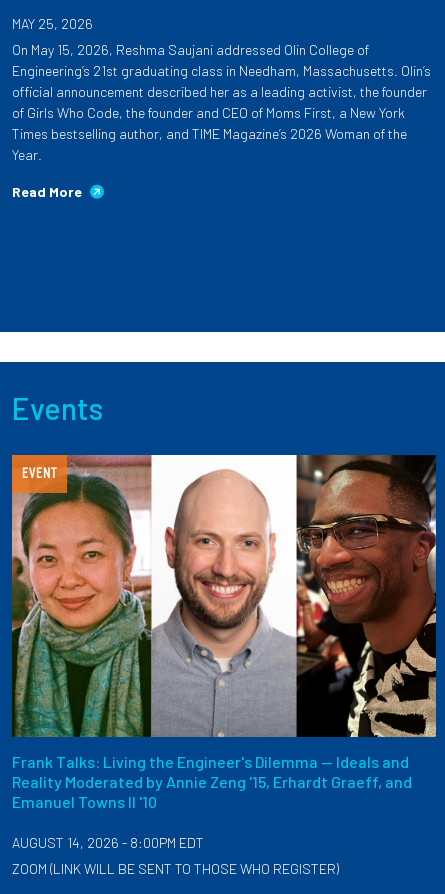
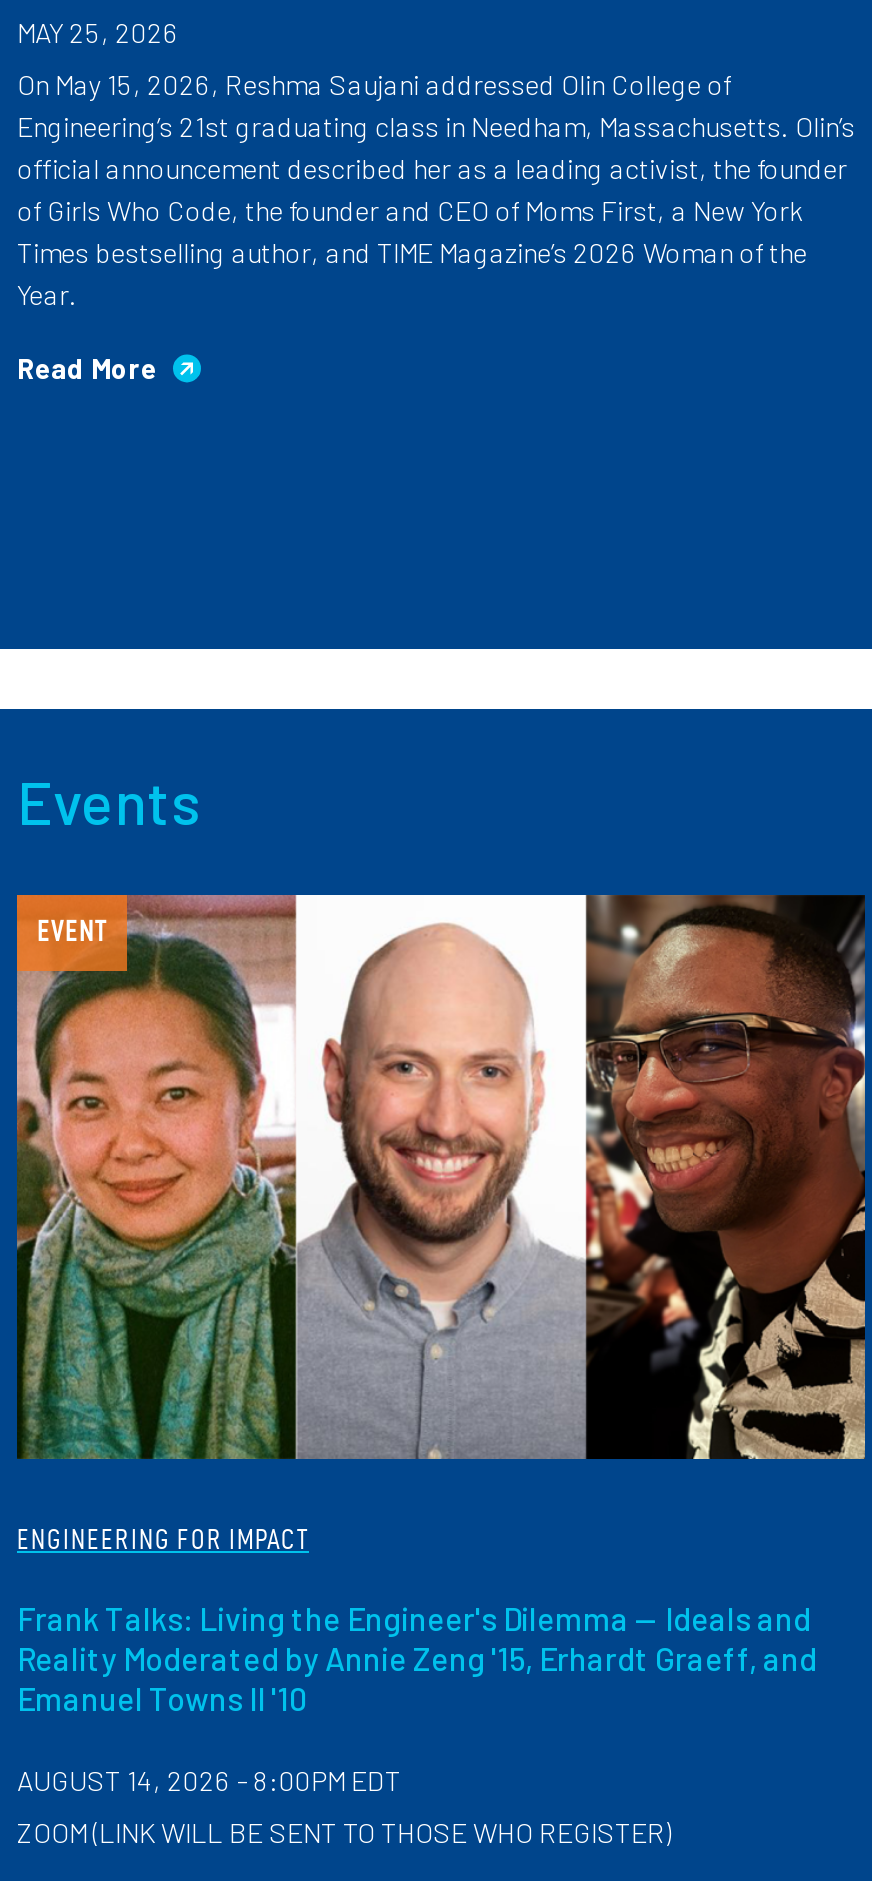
+ ENGINEERING FOR IMPACT
